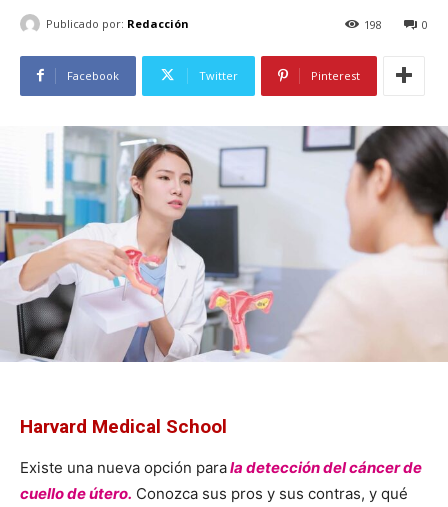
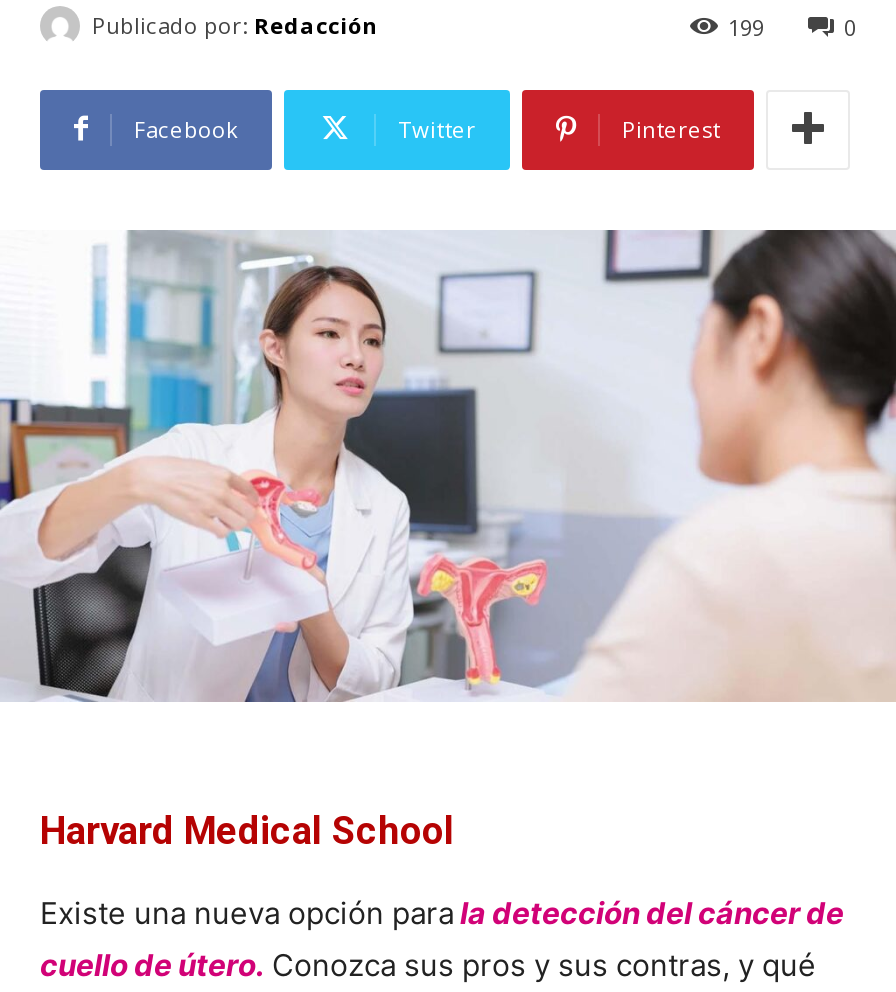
- 198
+ 199
